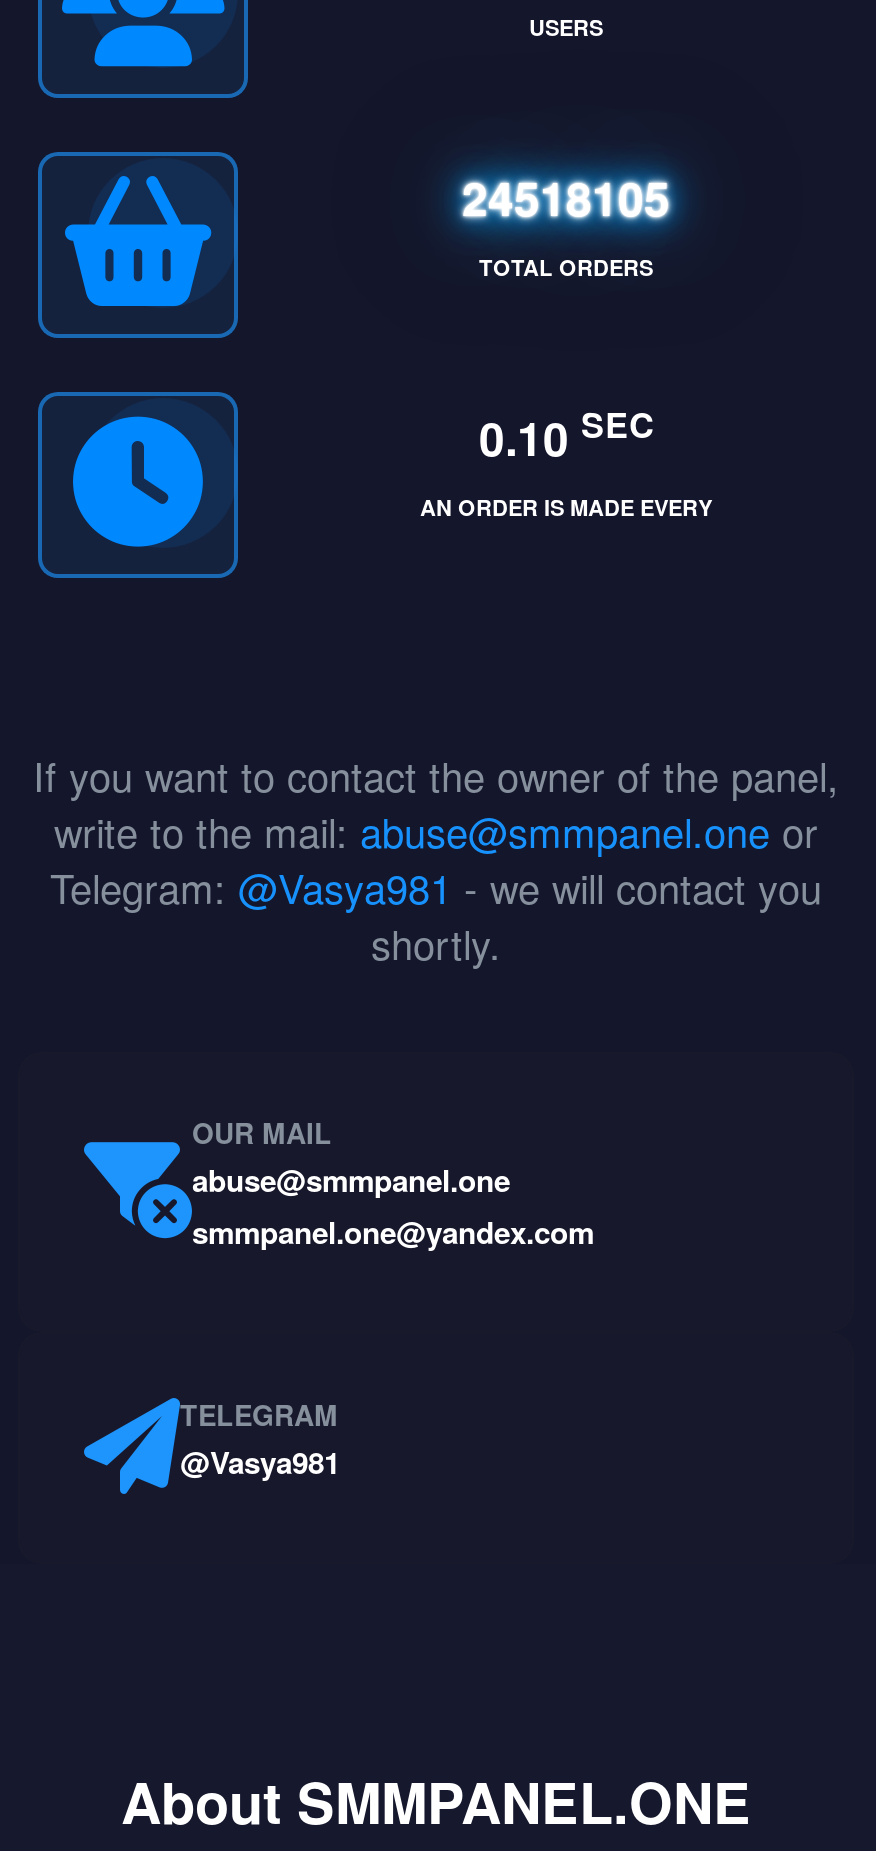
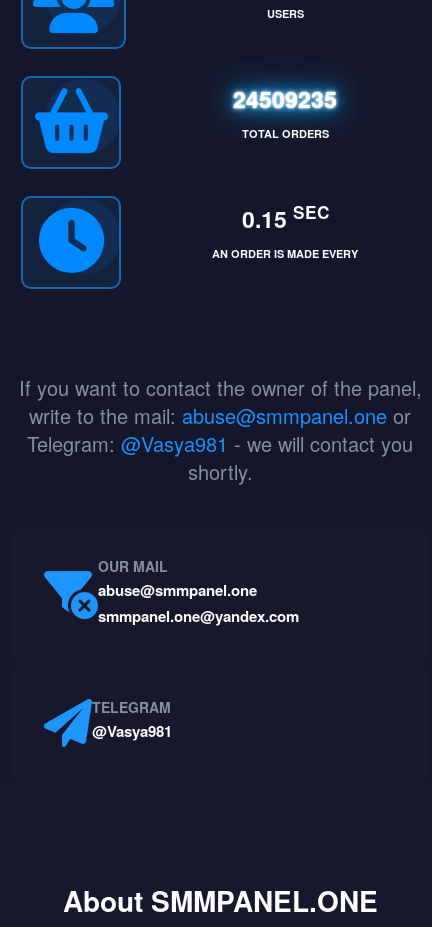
- 24518105
+ 24509235

- 0.10 SEC
+ 0.15 SEC
